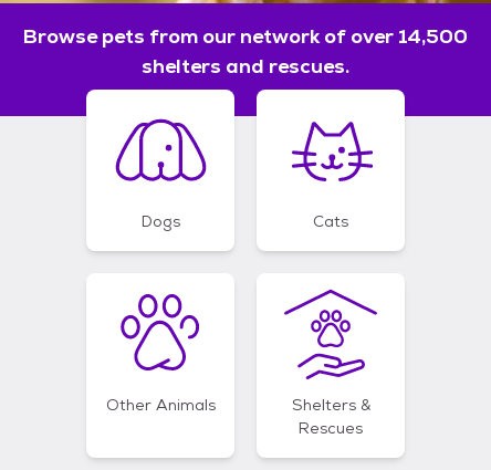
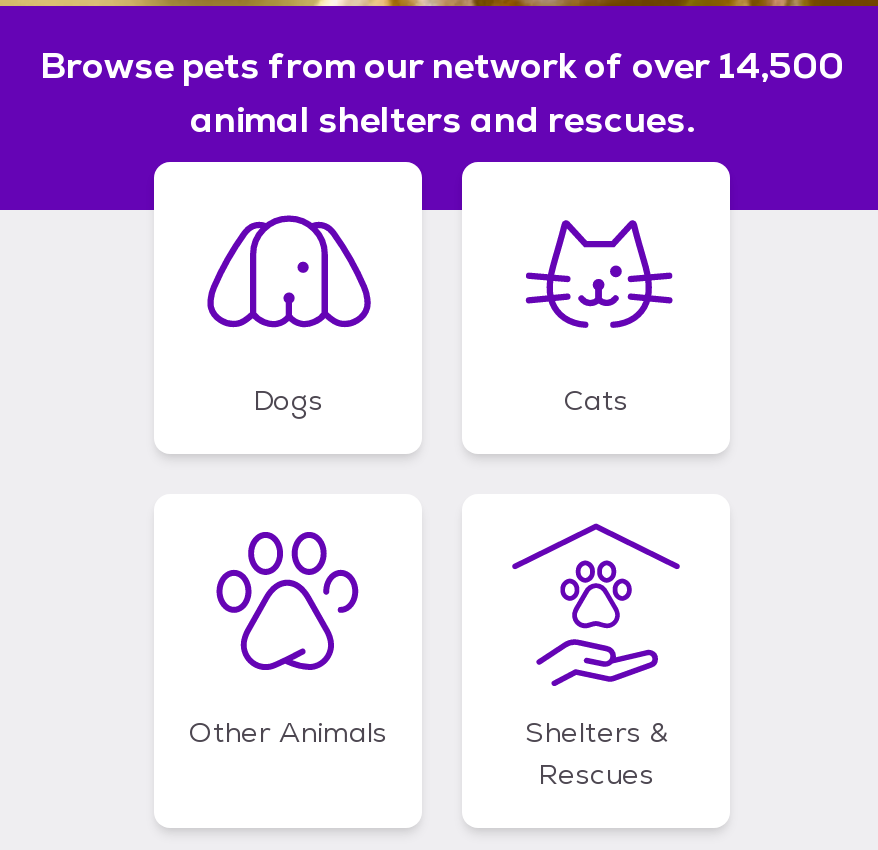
- shelters and rescues.
+ animal shelters and rescues.
